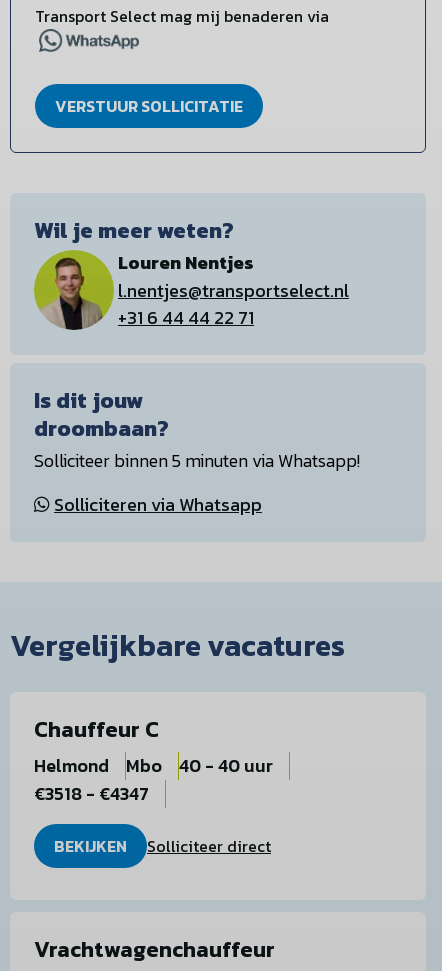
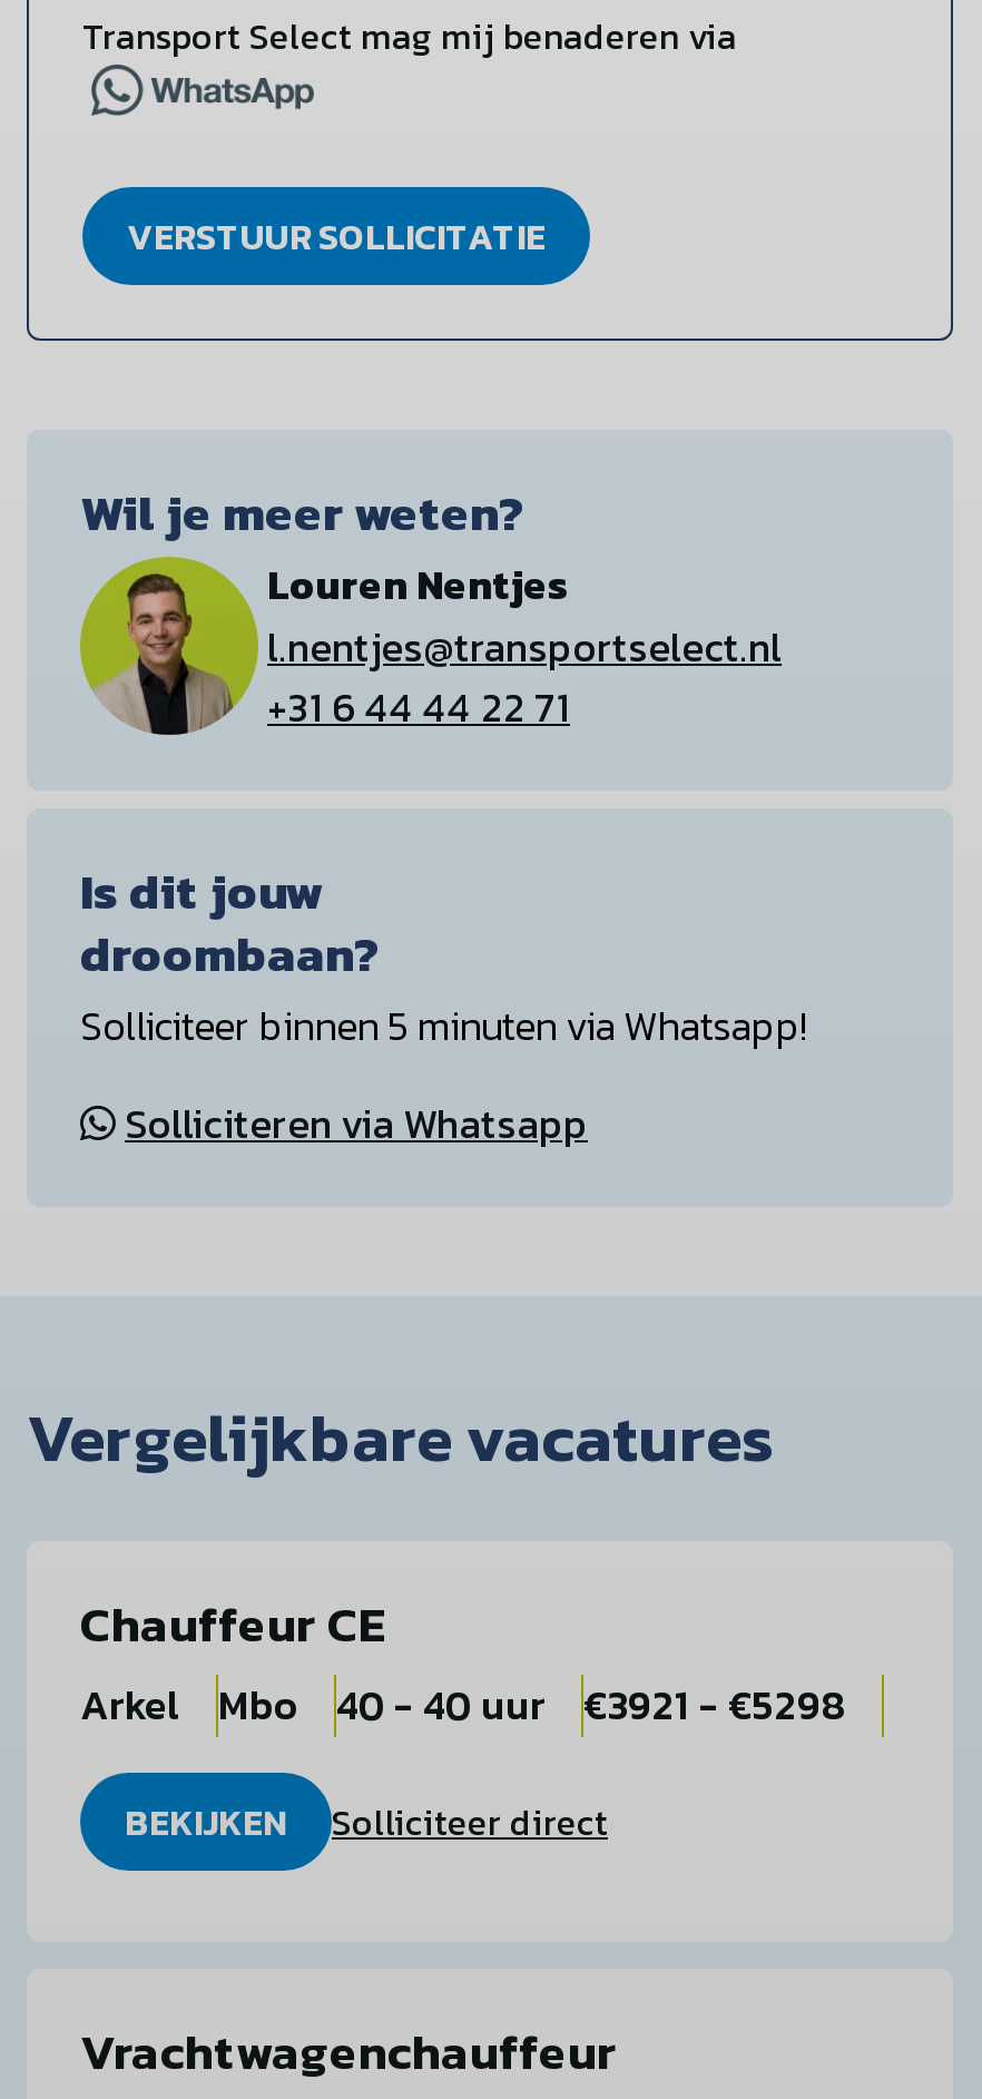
- Chauffeur C
- Helmond
+ Chauffeur CE
+ Arkel

- €3518 - €4347
+ €3921 - €5298
